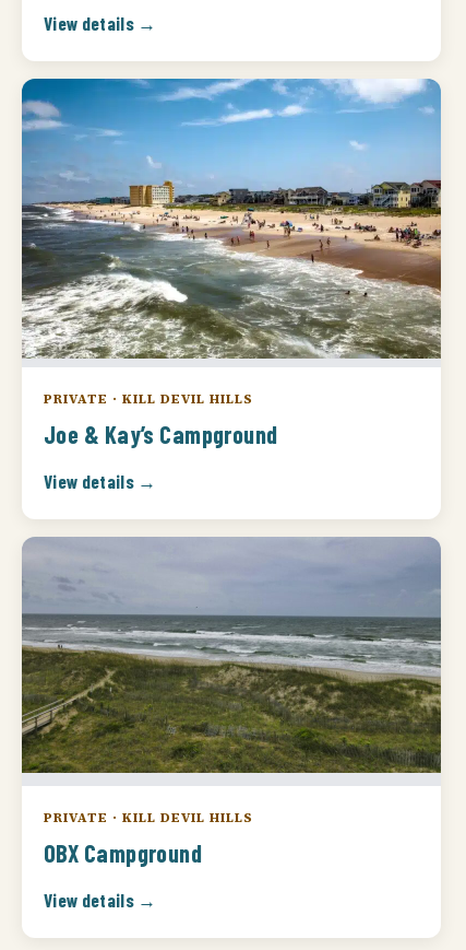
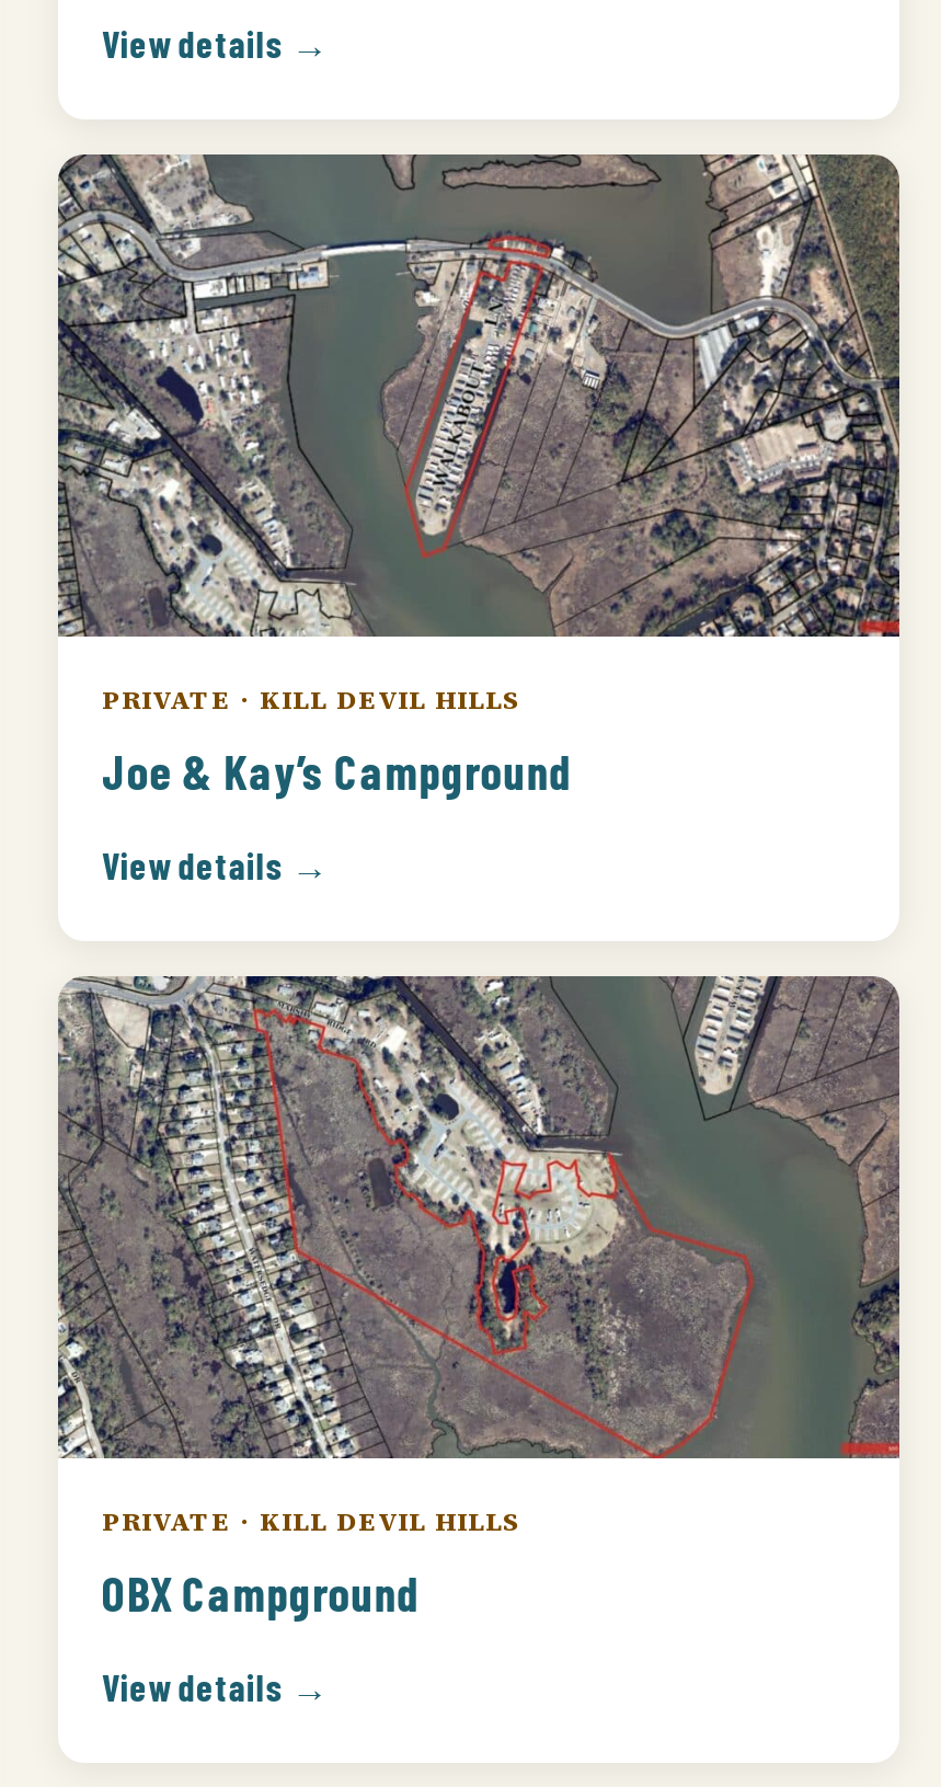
- [image]
+ [image]

- [image]
+ [image]
